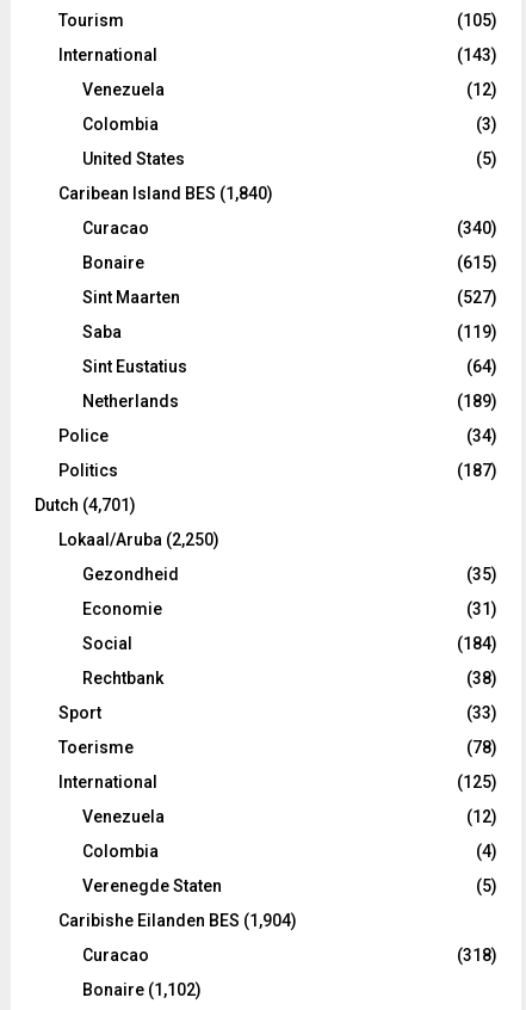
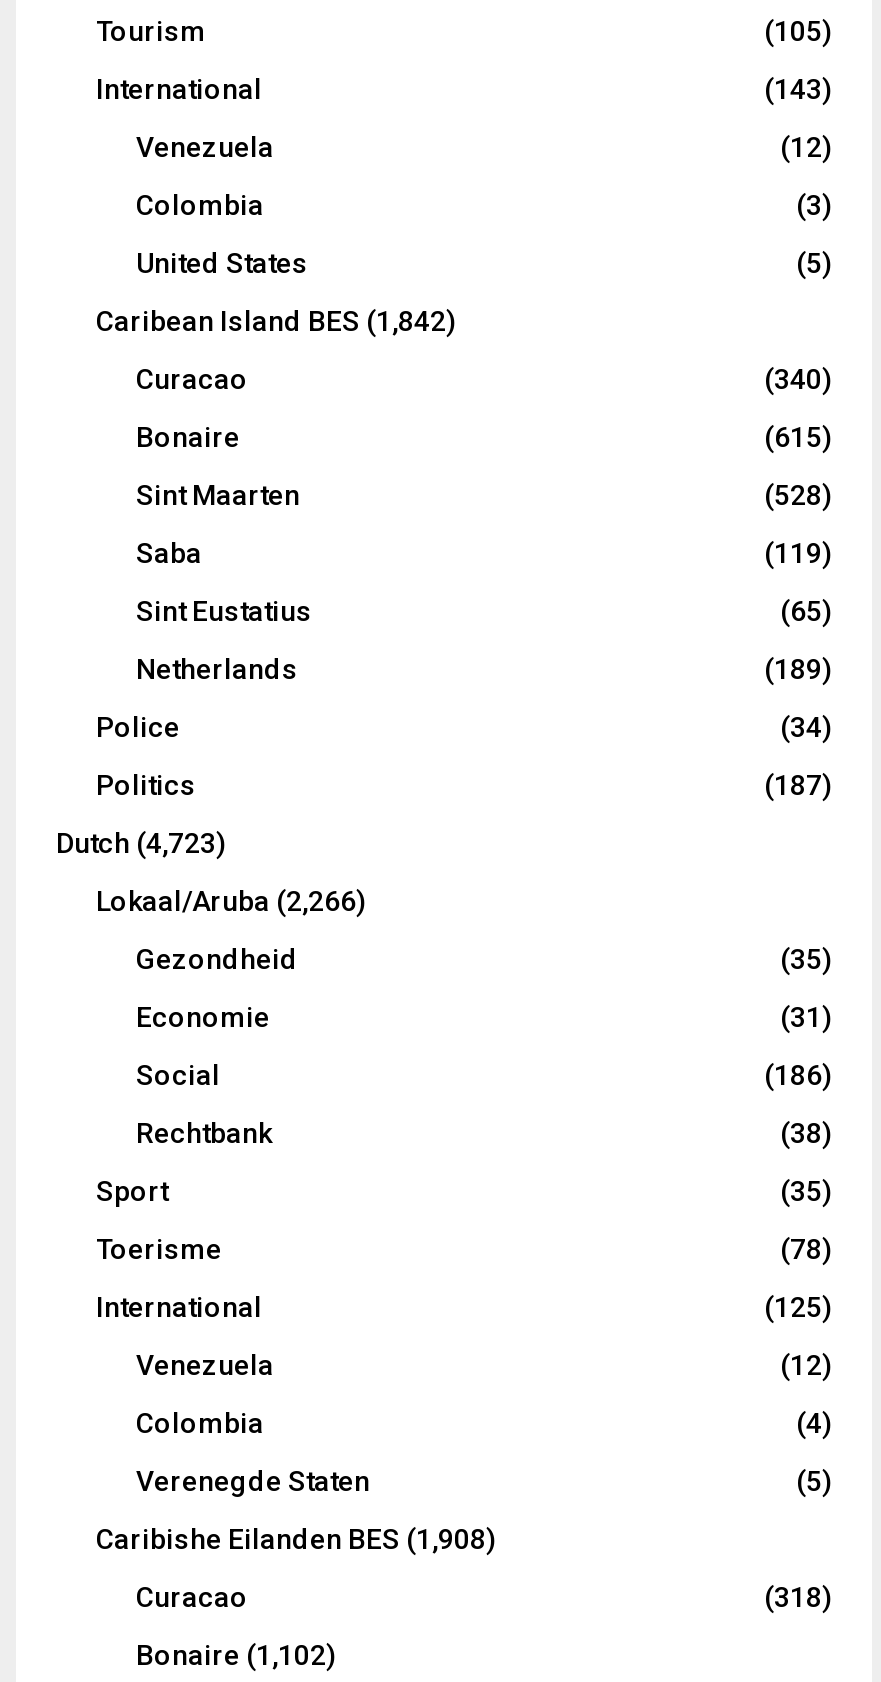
- Caribean Island BES (1,840)
+ Caribean Island BES (1,842)

- (527)
+ (528)

- (64)
+ (65)

- Dutch (4,701)
+ Dutch (4,723)

- Lokaal/Aruba (2,250)
+ Lokaal/Aruba (2,266)

- (184)
+ (186)

- (33)
+ (35)

- Caribishe Eilanden BES (1,904)
+ Caribishe Eilanden BES (1,908)
